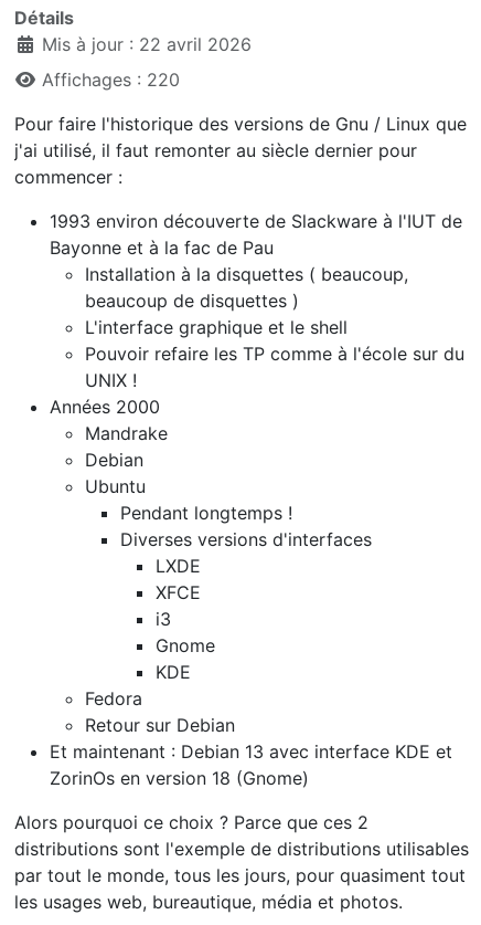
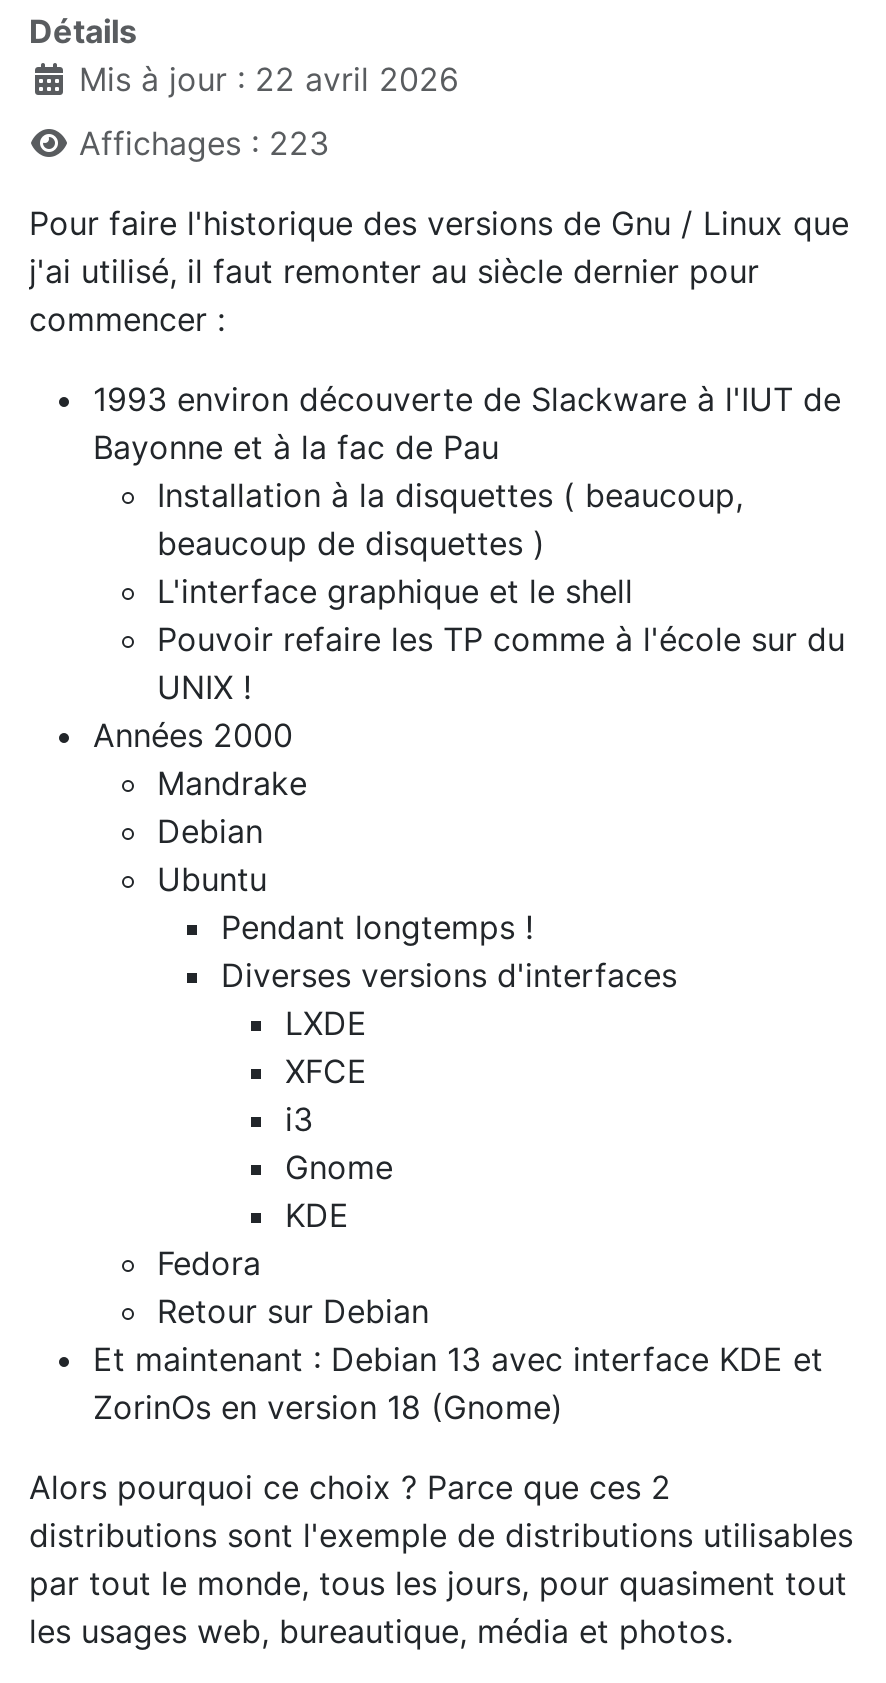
- Affichages : 220
+ Affichages : 223
